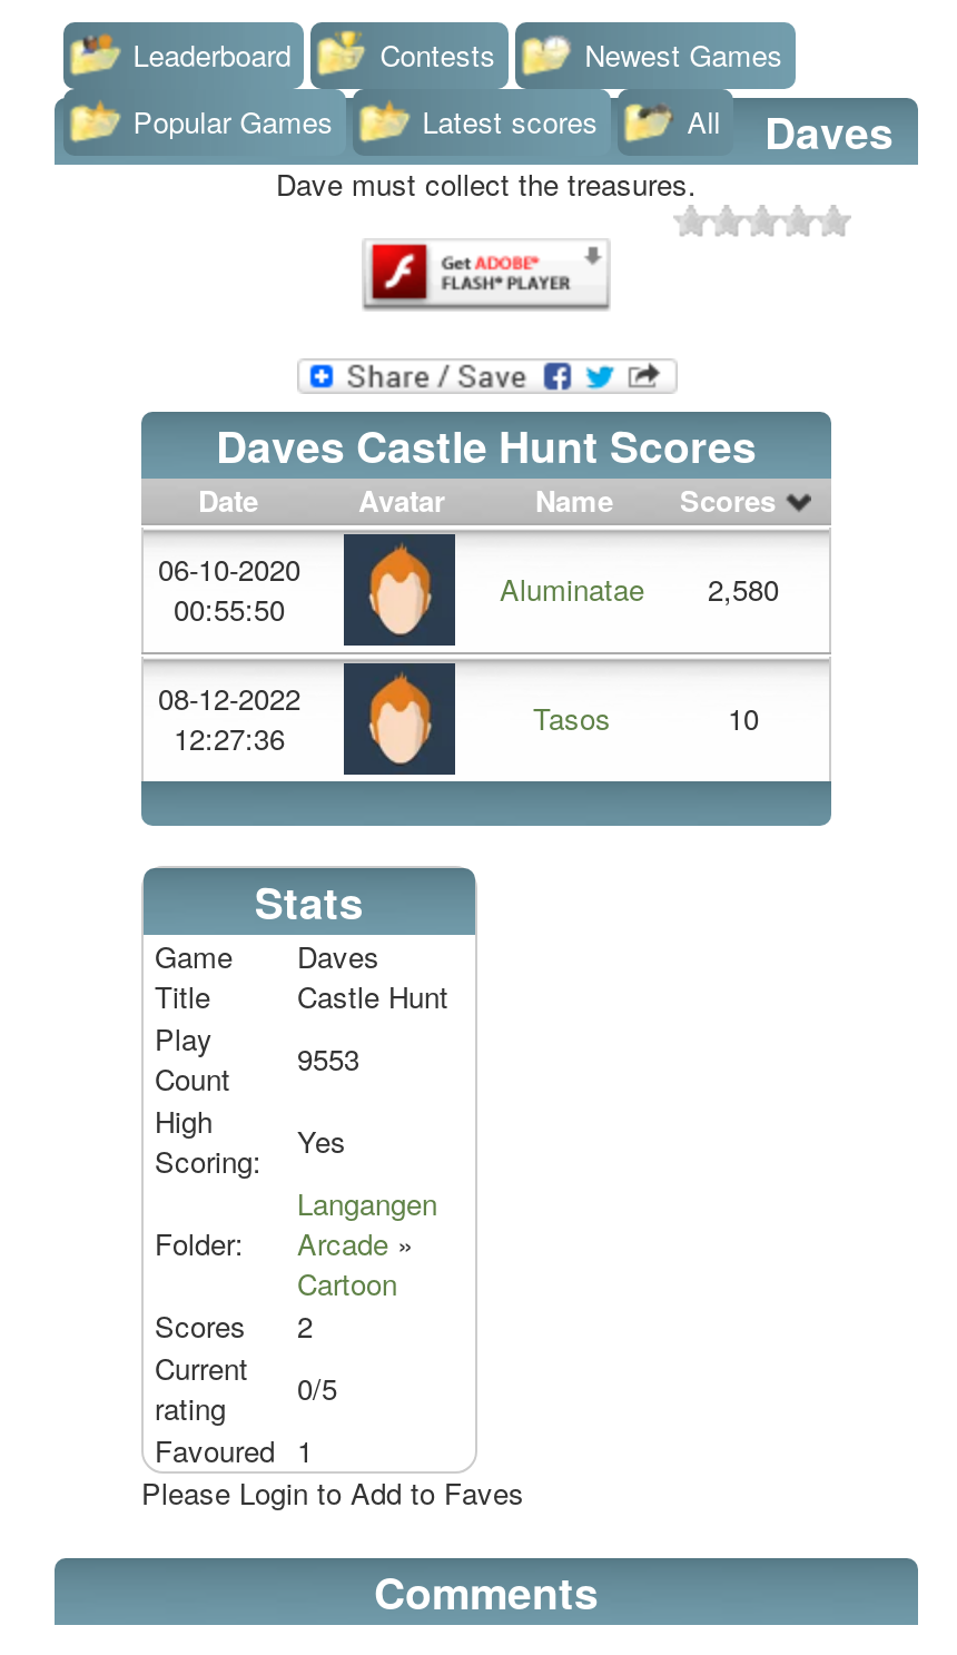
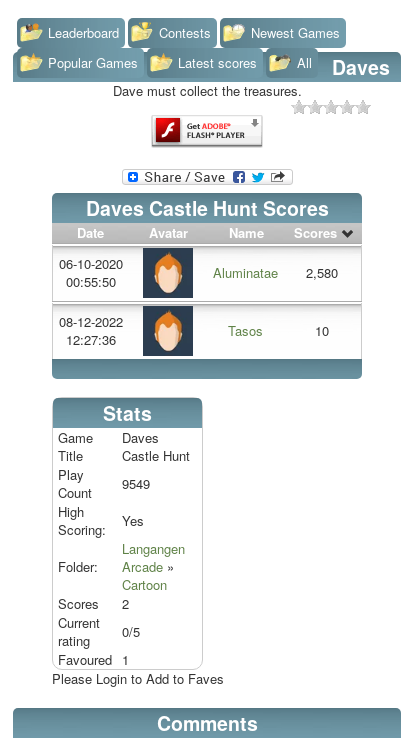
- Play Count 9553
+ Play Count 9549
